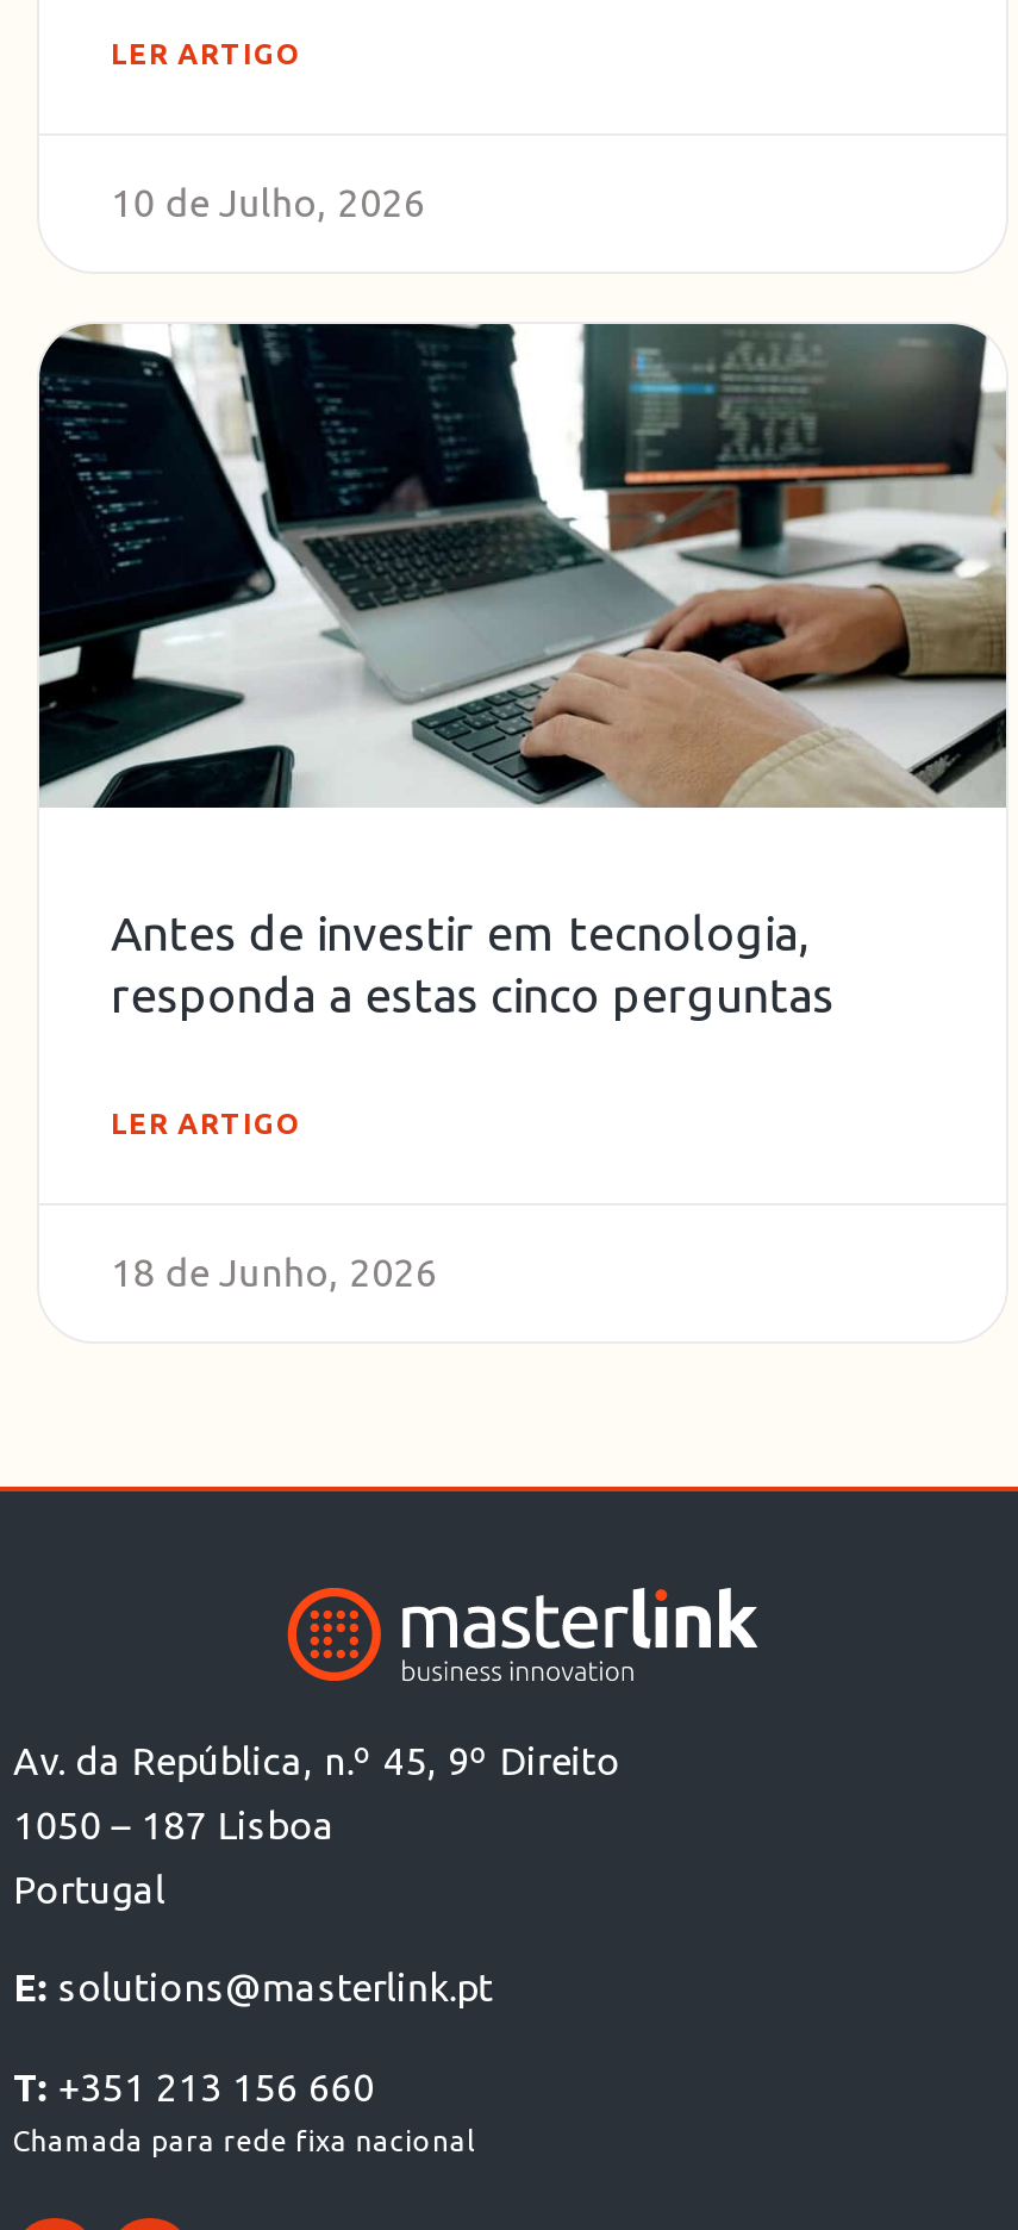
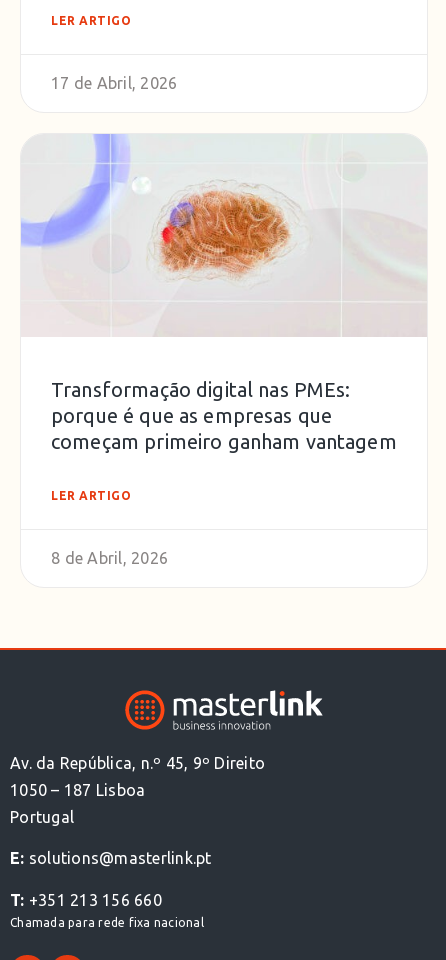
- 10 de Julho, 2026
+ 17 de Abril, 2026

- [image]
+ [image]

- Antes de investir em tecnologia,
- responda a estas cinco perguntas
+ Transformação digital nas PMEs:
+ porque é que as empresas que
+ começam primeiro ganham vantagem

- 18 de Junho, 2026
+ 8 de Abril, 2026
